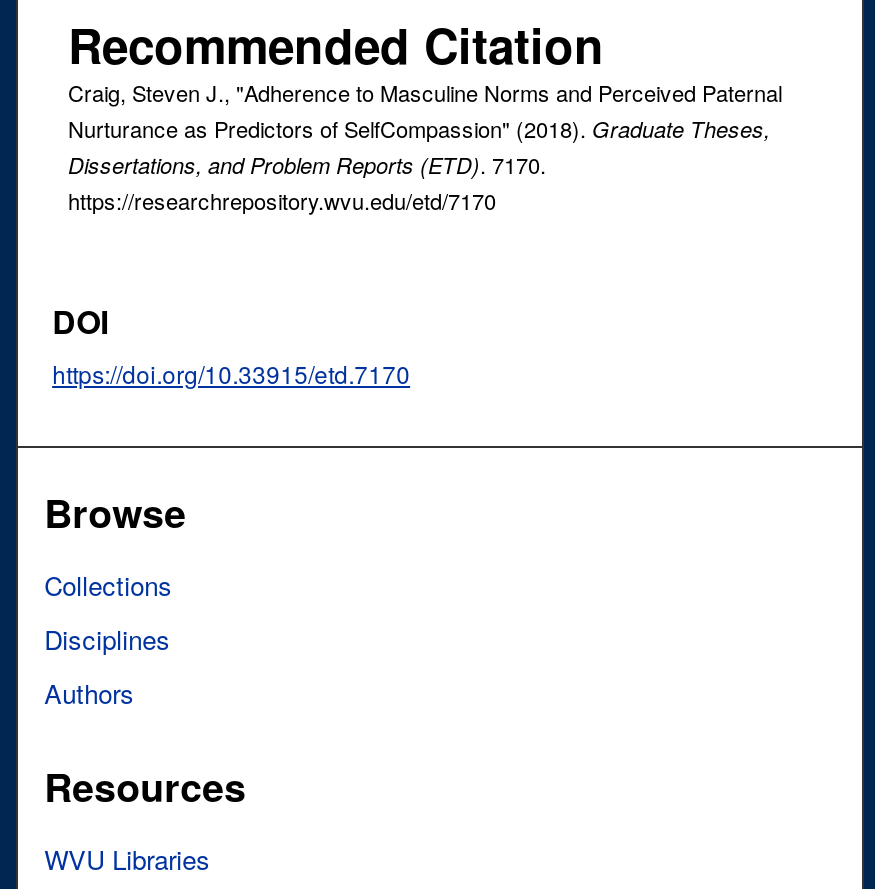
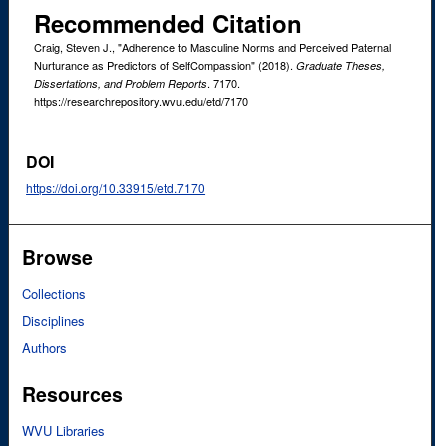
- Dissertations, and Problem Reports (ETD). 7170.
+ Dissertations, and Problem Reports. 7170.
